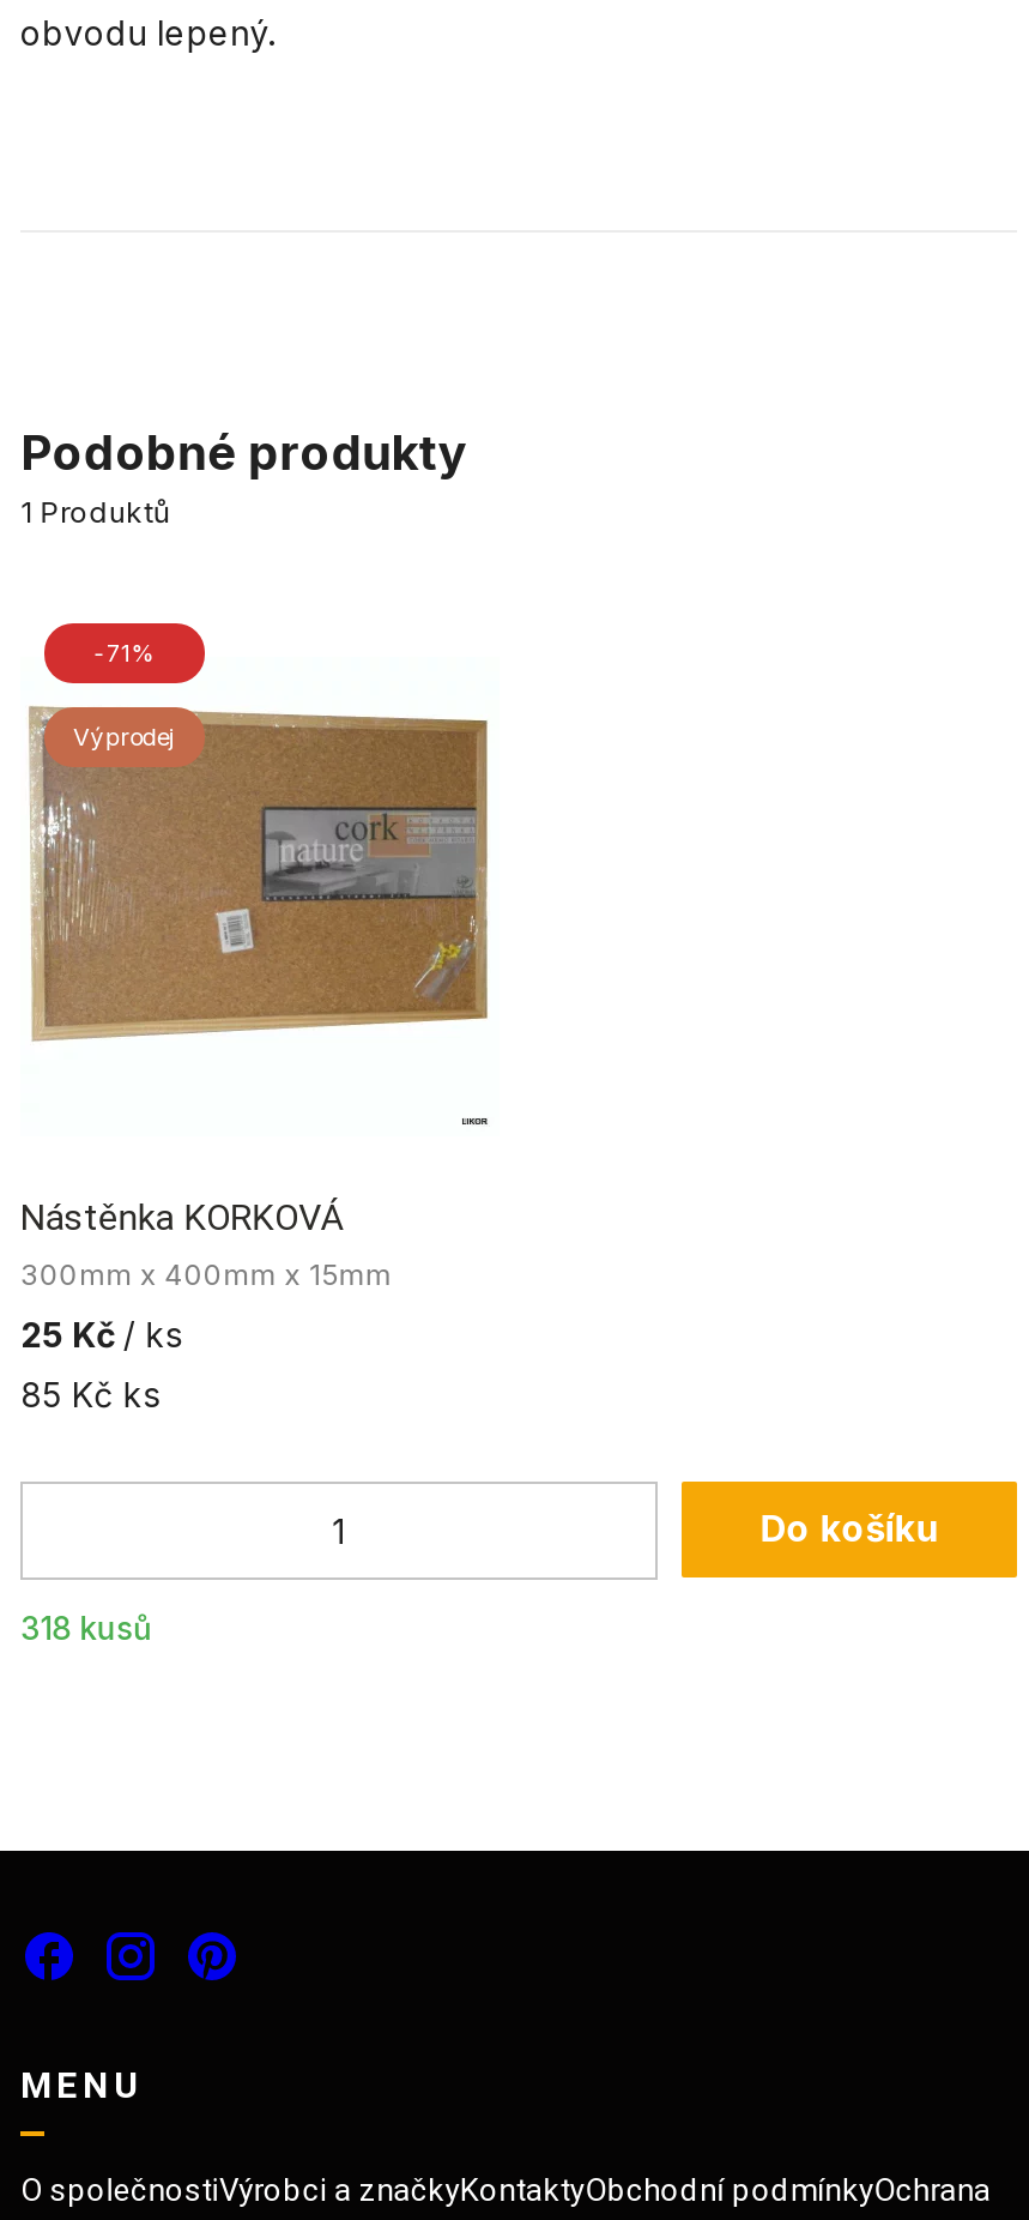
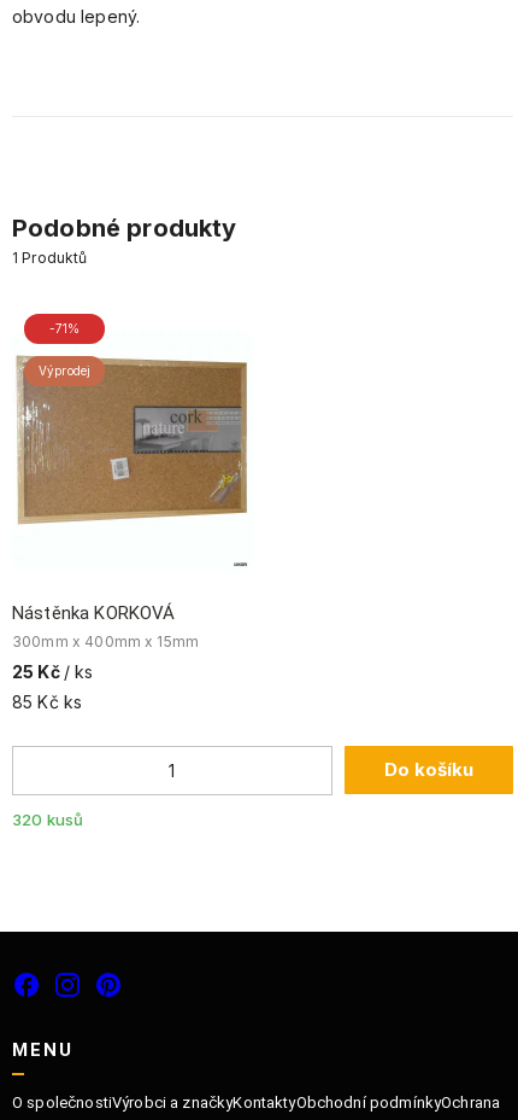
- 318 kusů
+ 320 kusů
